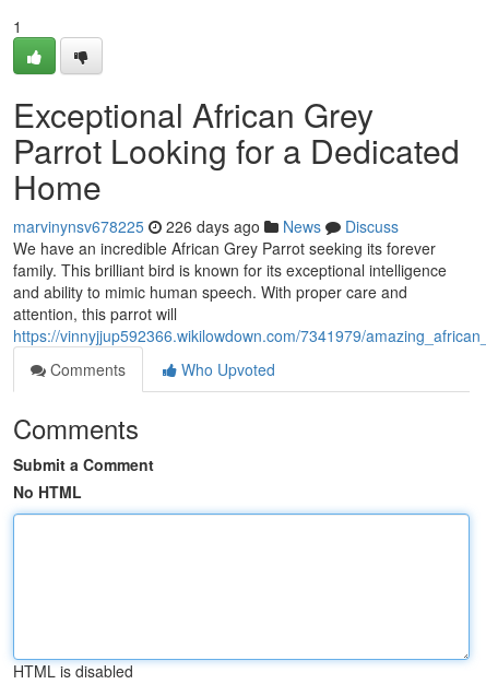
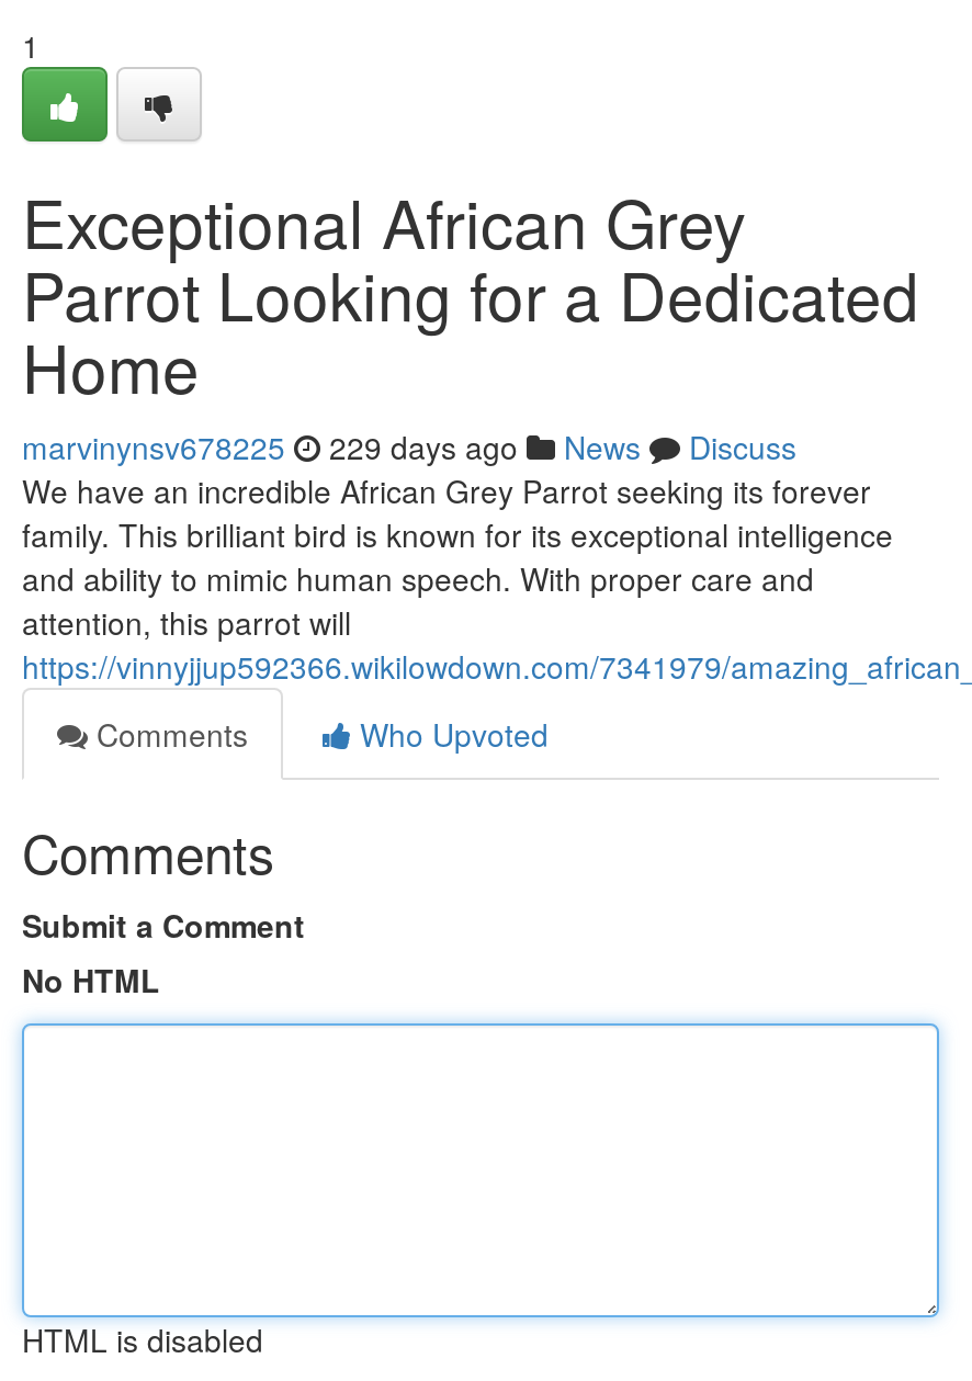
- marvinynsv678225 226 days ago News Discuss
+ marvinynsv678225 229 days ago News Discuss
